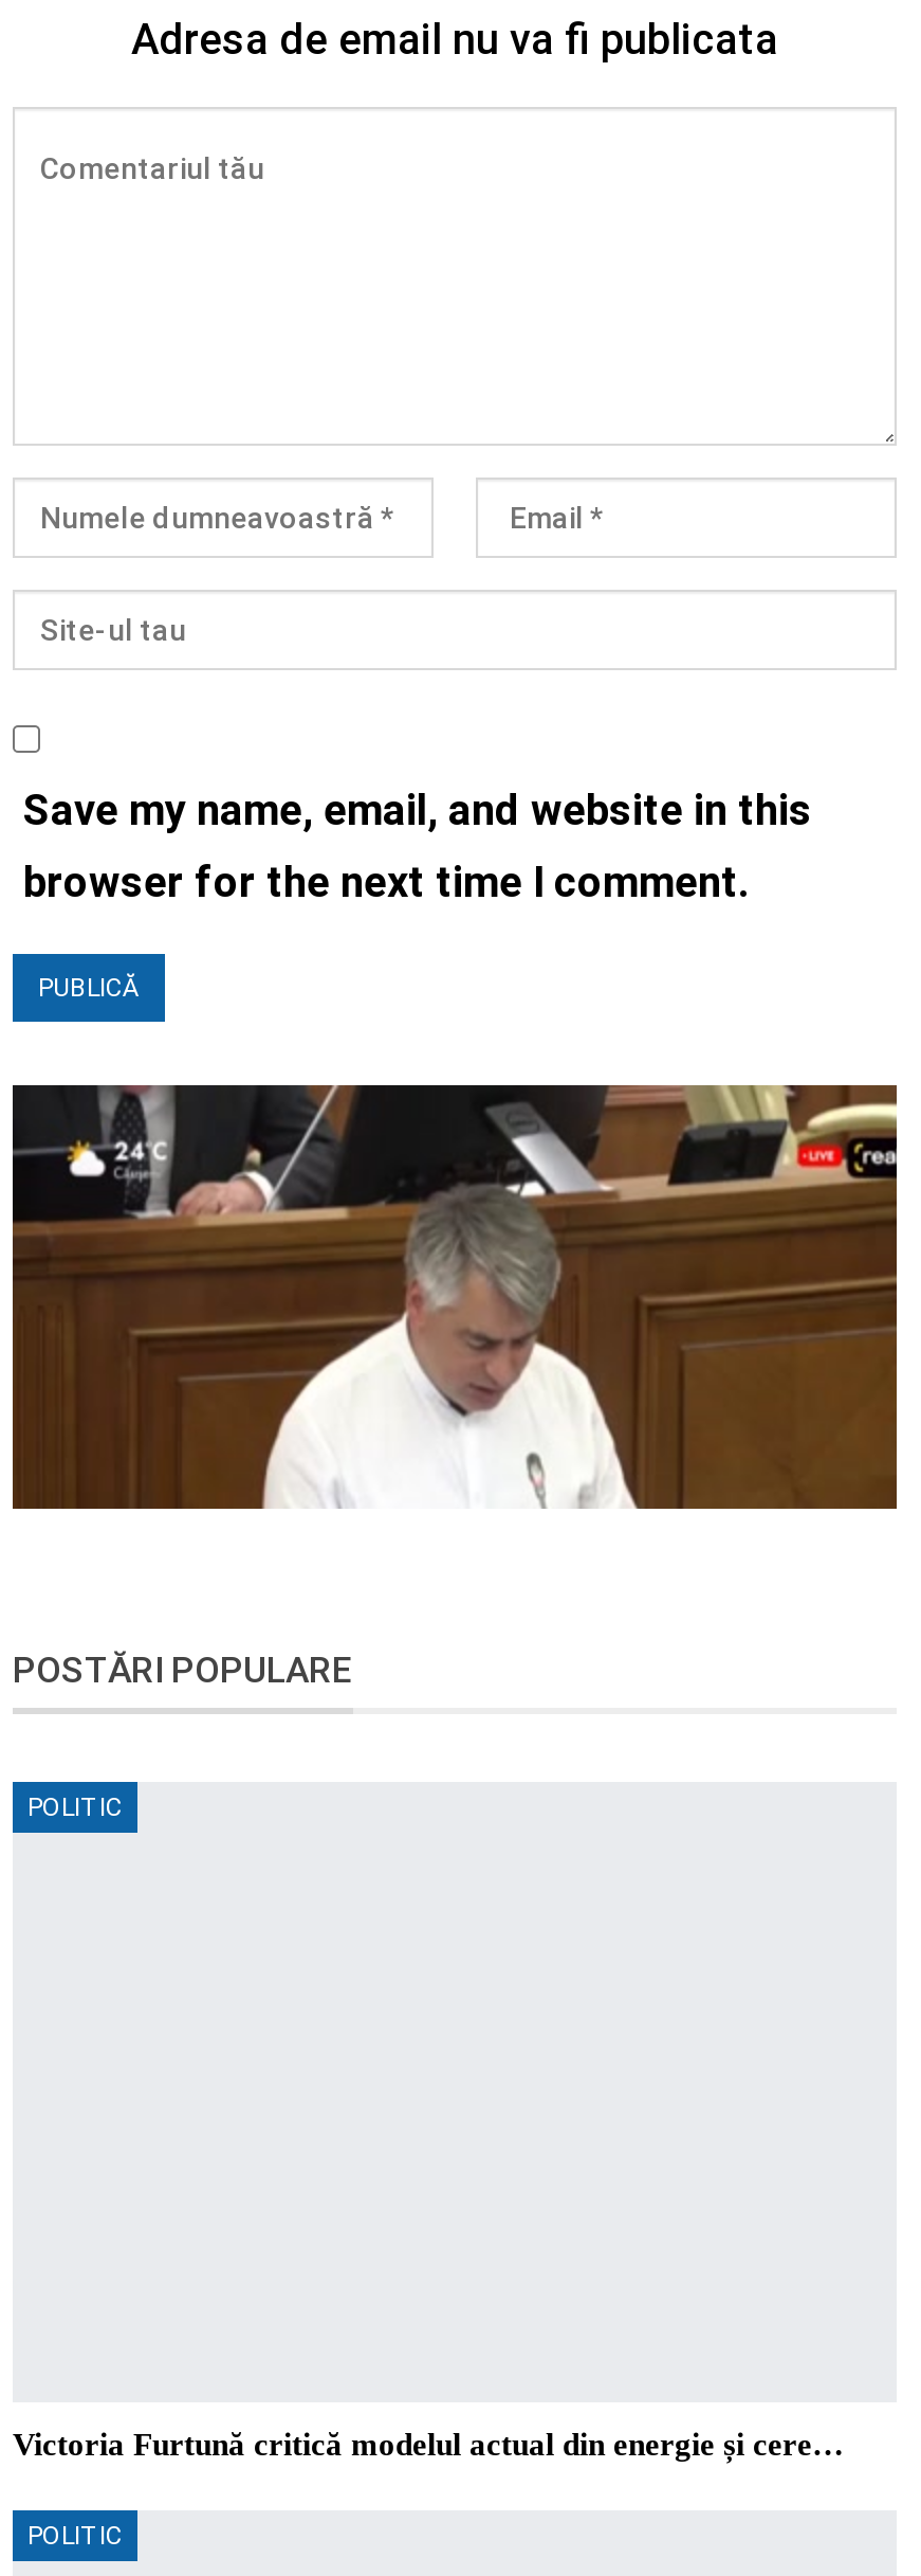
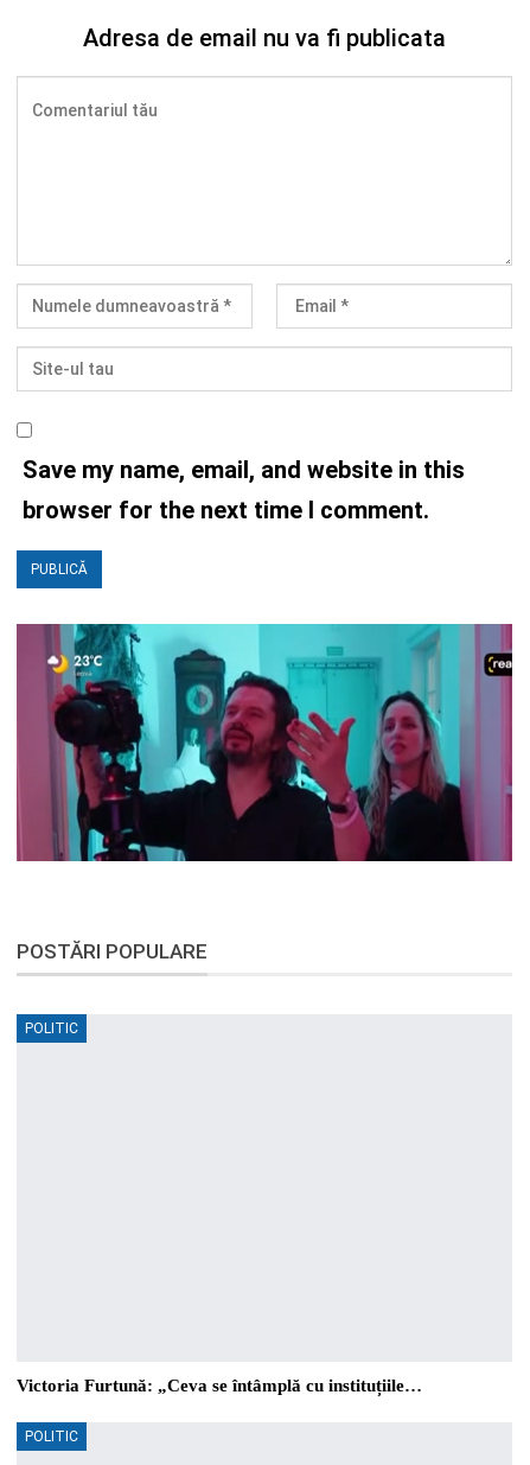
- [image]
+ [image]

- Victoria Furtună critică modelul actual din energie și cere…
+ Victoria Furtună: „Ceva se întâmplă cu instituțiile…
